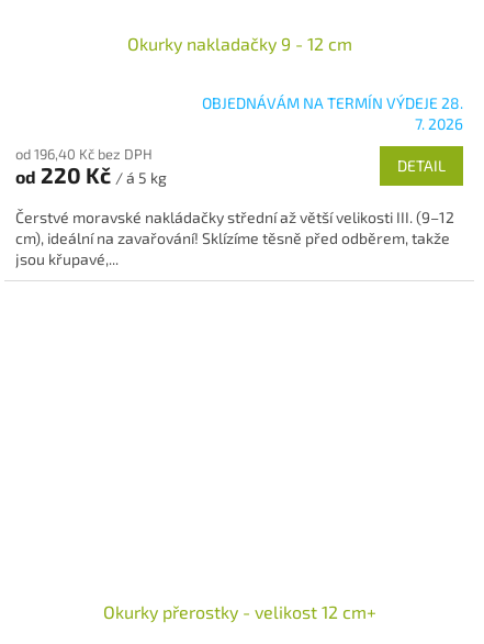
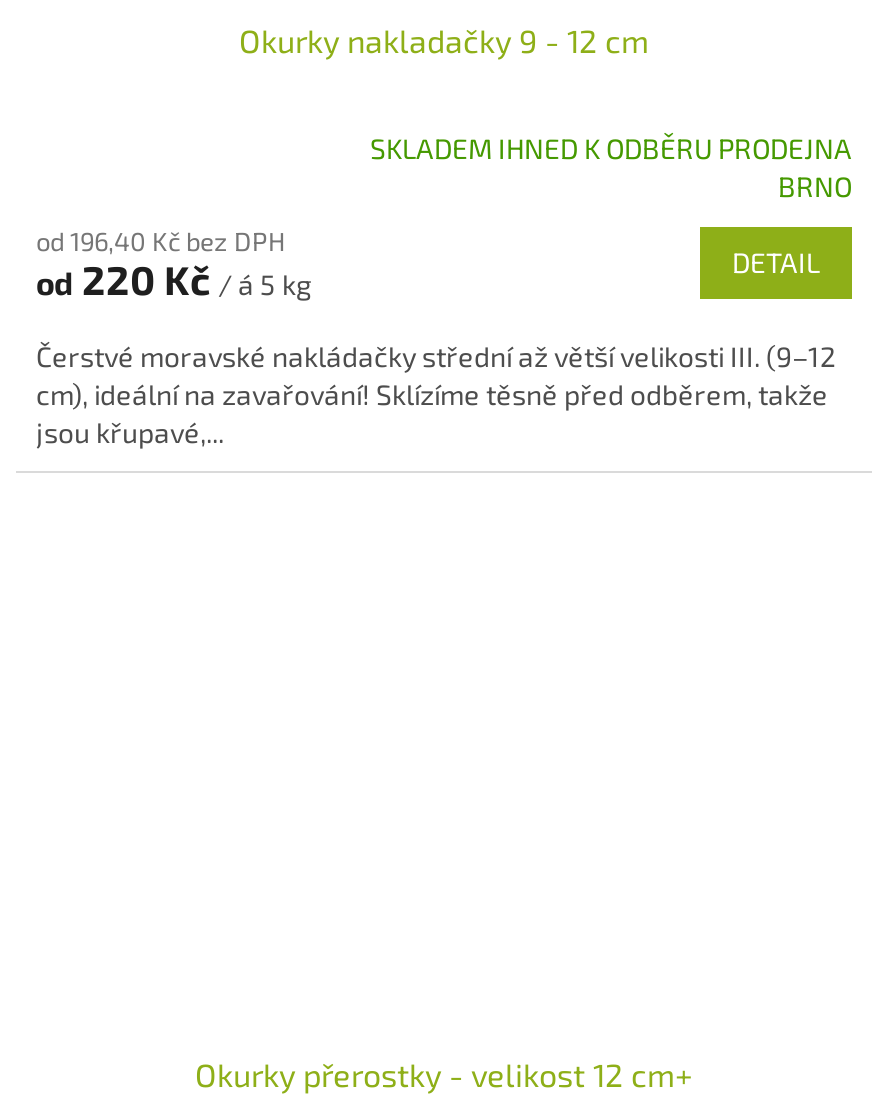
- OBJEDNÁVÁM NA TERMÍN VÝDEJE 28.
- 7. 2026
+ SKLADEM IHNED K ODBĚRU PRODEJNA
+ BRNO
